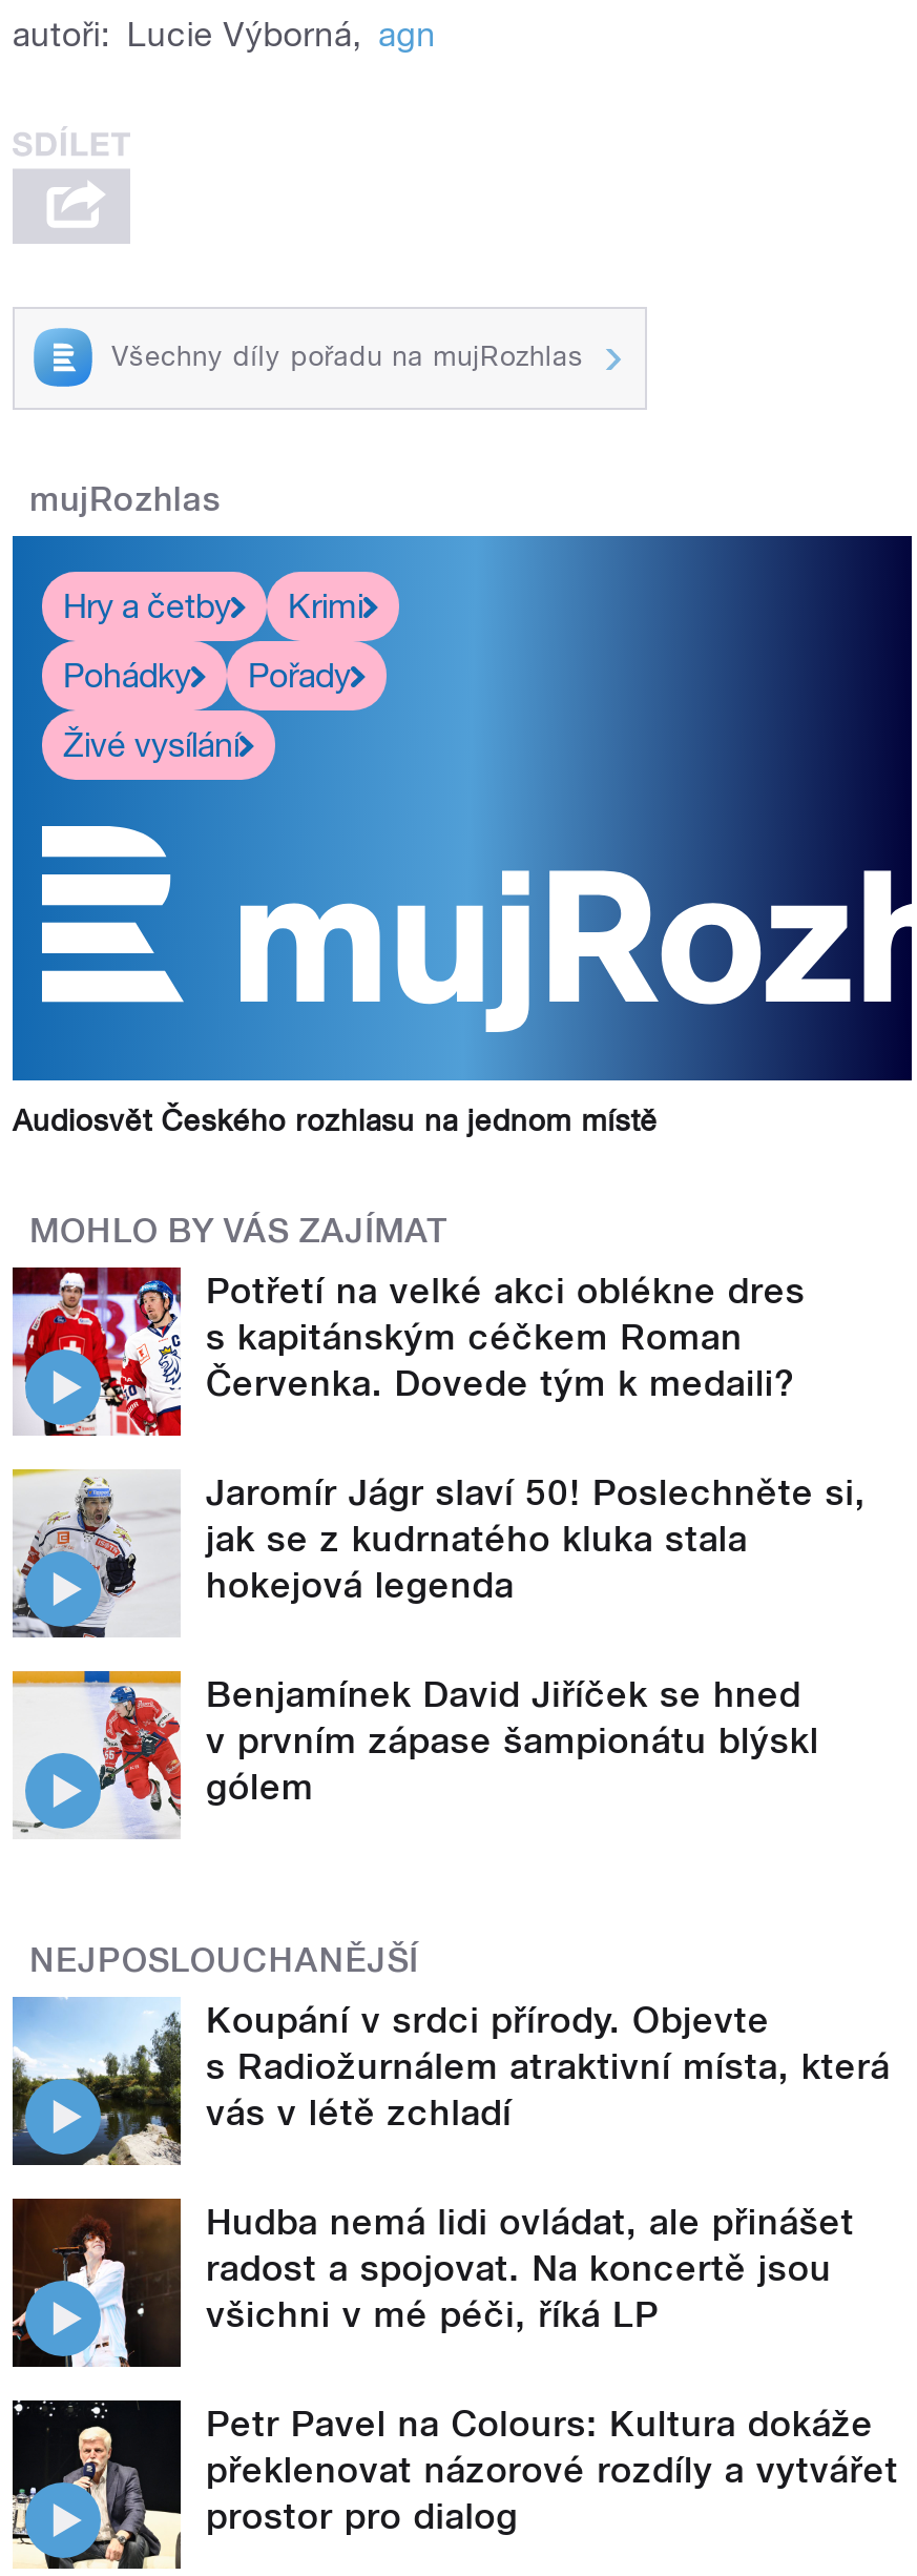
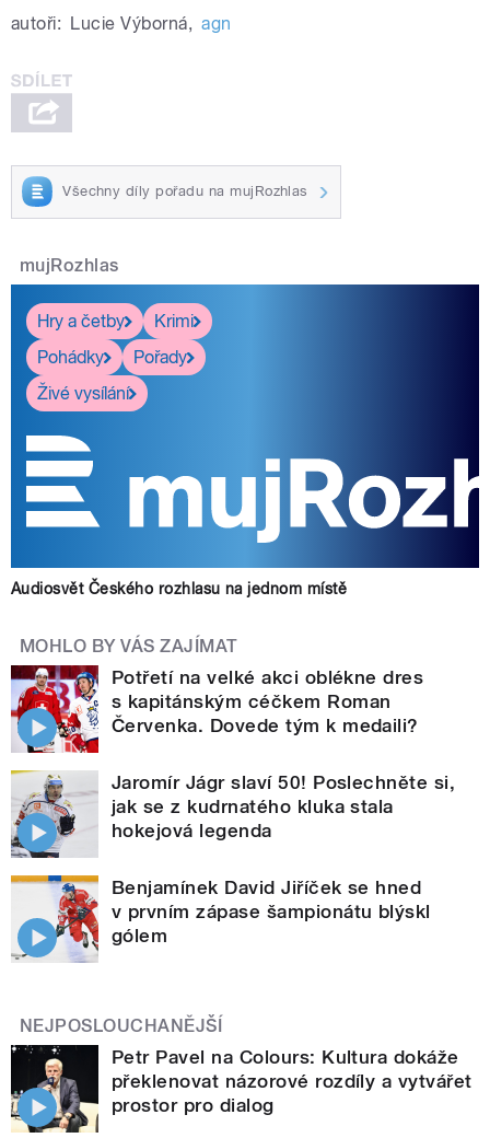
- [image]
- Koupání v srdci přírody. Objevte
- s Radiožurnálem atraktivní místa, která
- vás v létě zchladí
- Hudba nemá lidi ovládat, ale přinášet
- radost a spojovat. Na koncertě jsou
- všichni v mé péči, říká LP

- [image]
